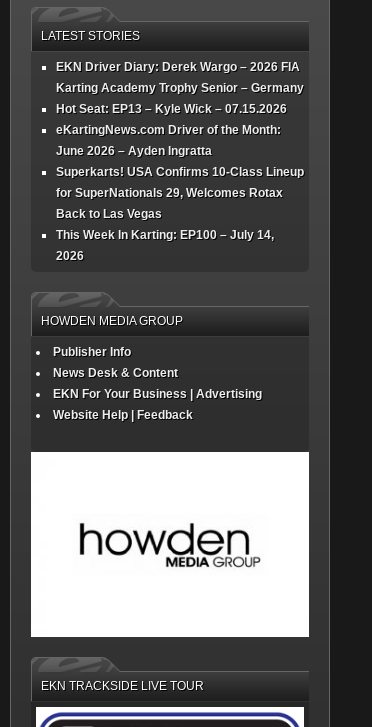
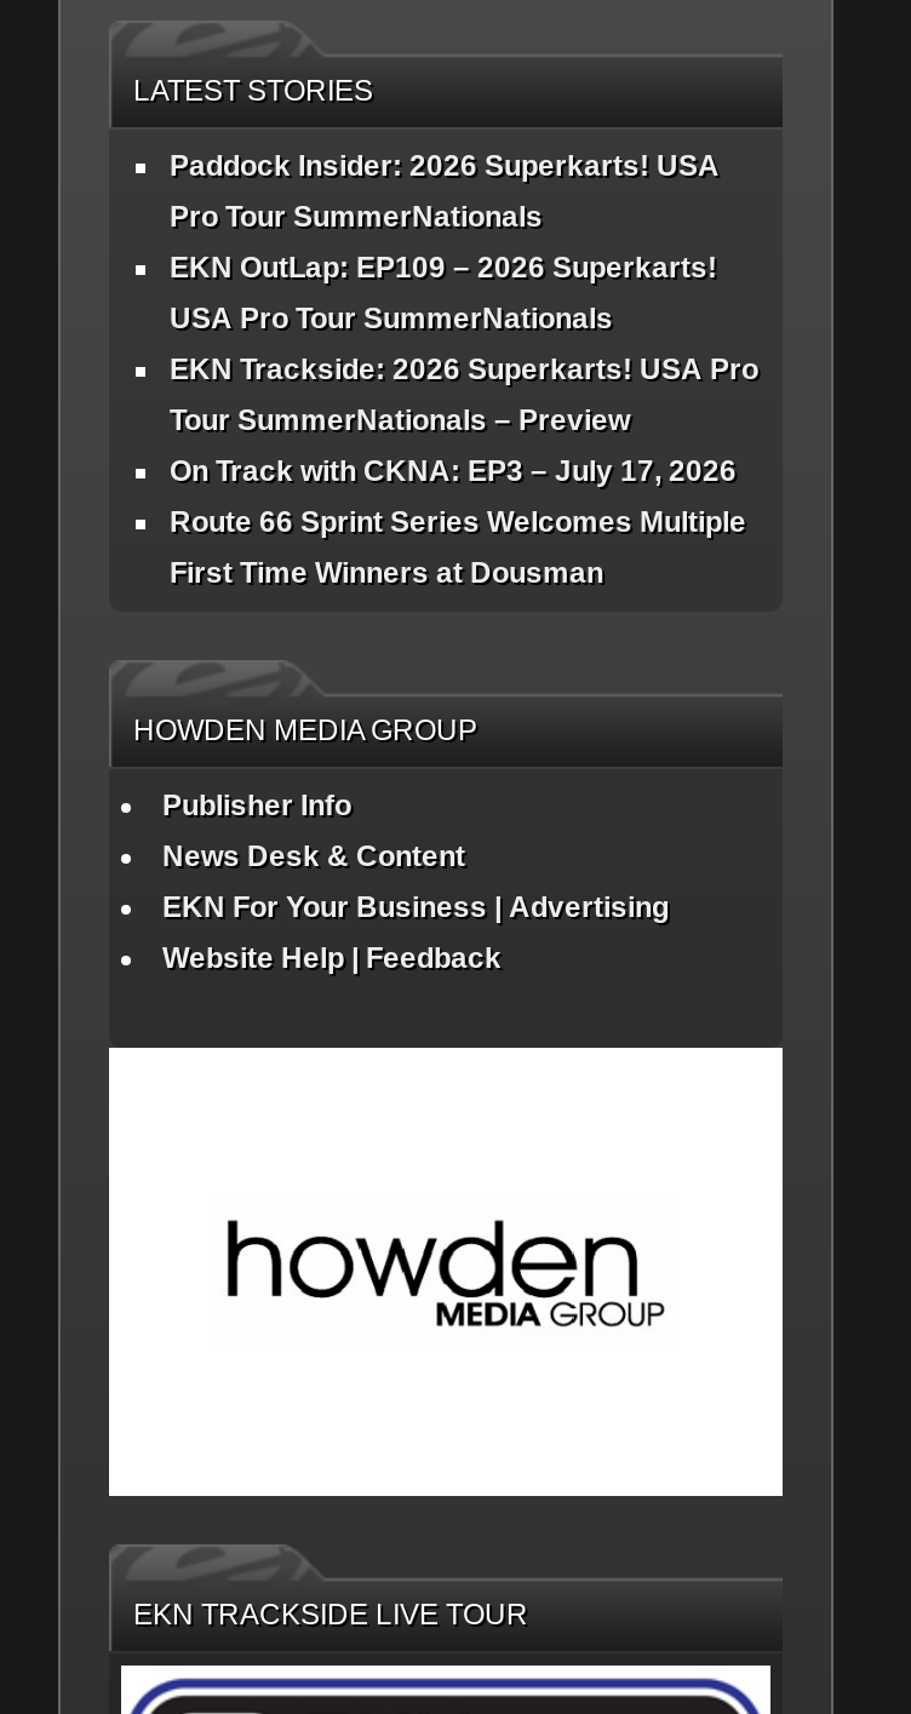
- EKN Driver Diary: Derek Wargo – 2026 FIA
- Karting Academy Trophy Senior – Germany
- Hot Seat: EP13 – Kyle Wick – 07.15.2026
- eKartingNews.com Driver of the Month:
- June 2026 – Ayden Ingratta
- Superkarts! USA Confirms 10-Class Lineup
- for SuperNationals 29, Welcomes Rotax
- Back to Las Vegas
- This Week In Karting: EP100 – July 14,
- 2026
+ Paddock Insider: 2026 Superkarts! USA
+ Pro Tour SummerNationals
+ EKN OutLap: EP109 – 2026 Superkarts!
+ USA Pro Tour SummerNationals
+ EKN Trackside: 2026 Superkarts! USA Pro
+ Tour SummerNationals – Preview
+ On Track with CKNA: EP3 – July 17, 2026
+ Route 66 Sprint Series Welcomes Multiple
+ First Time Winners at Dousman
